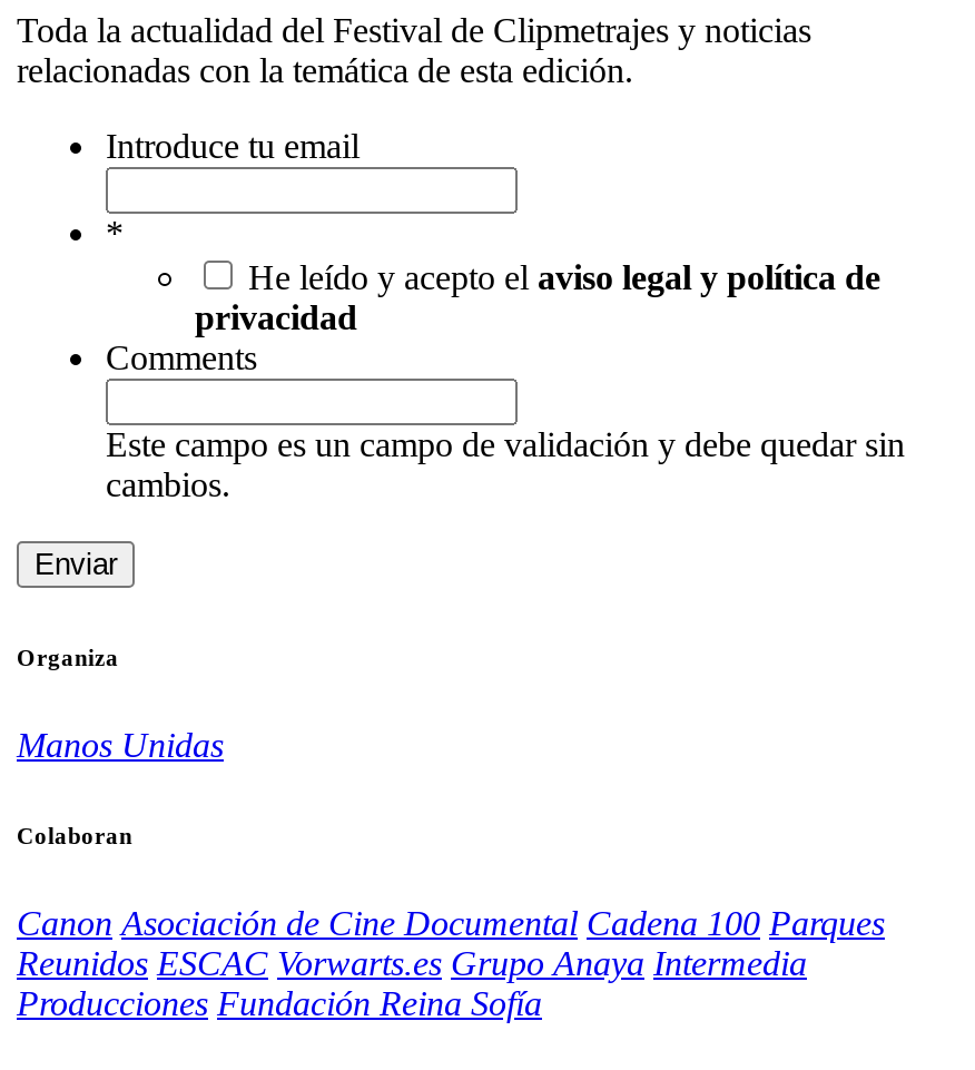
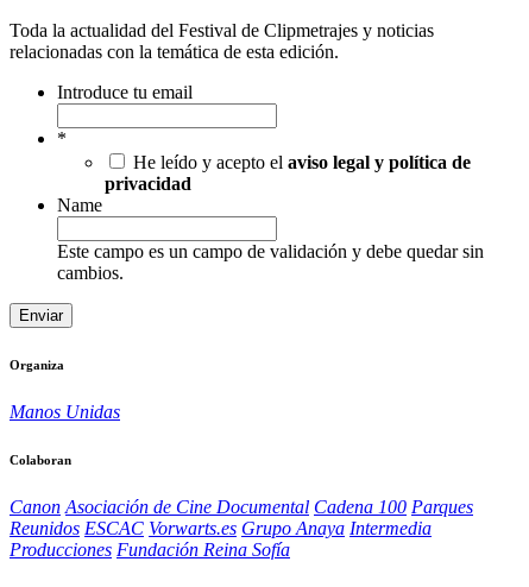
- Comments
+ Name
